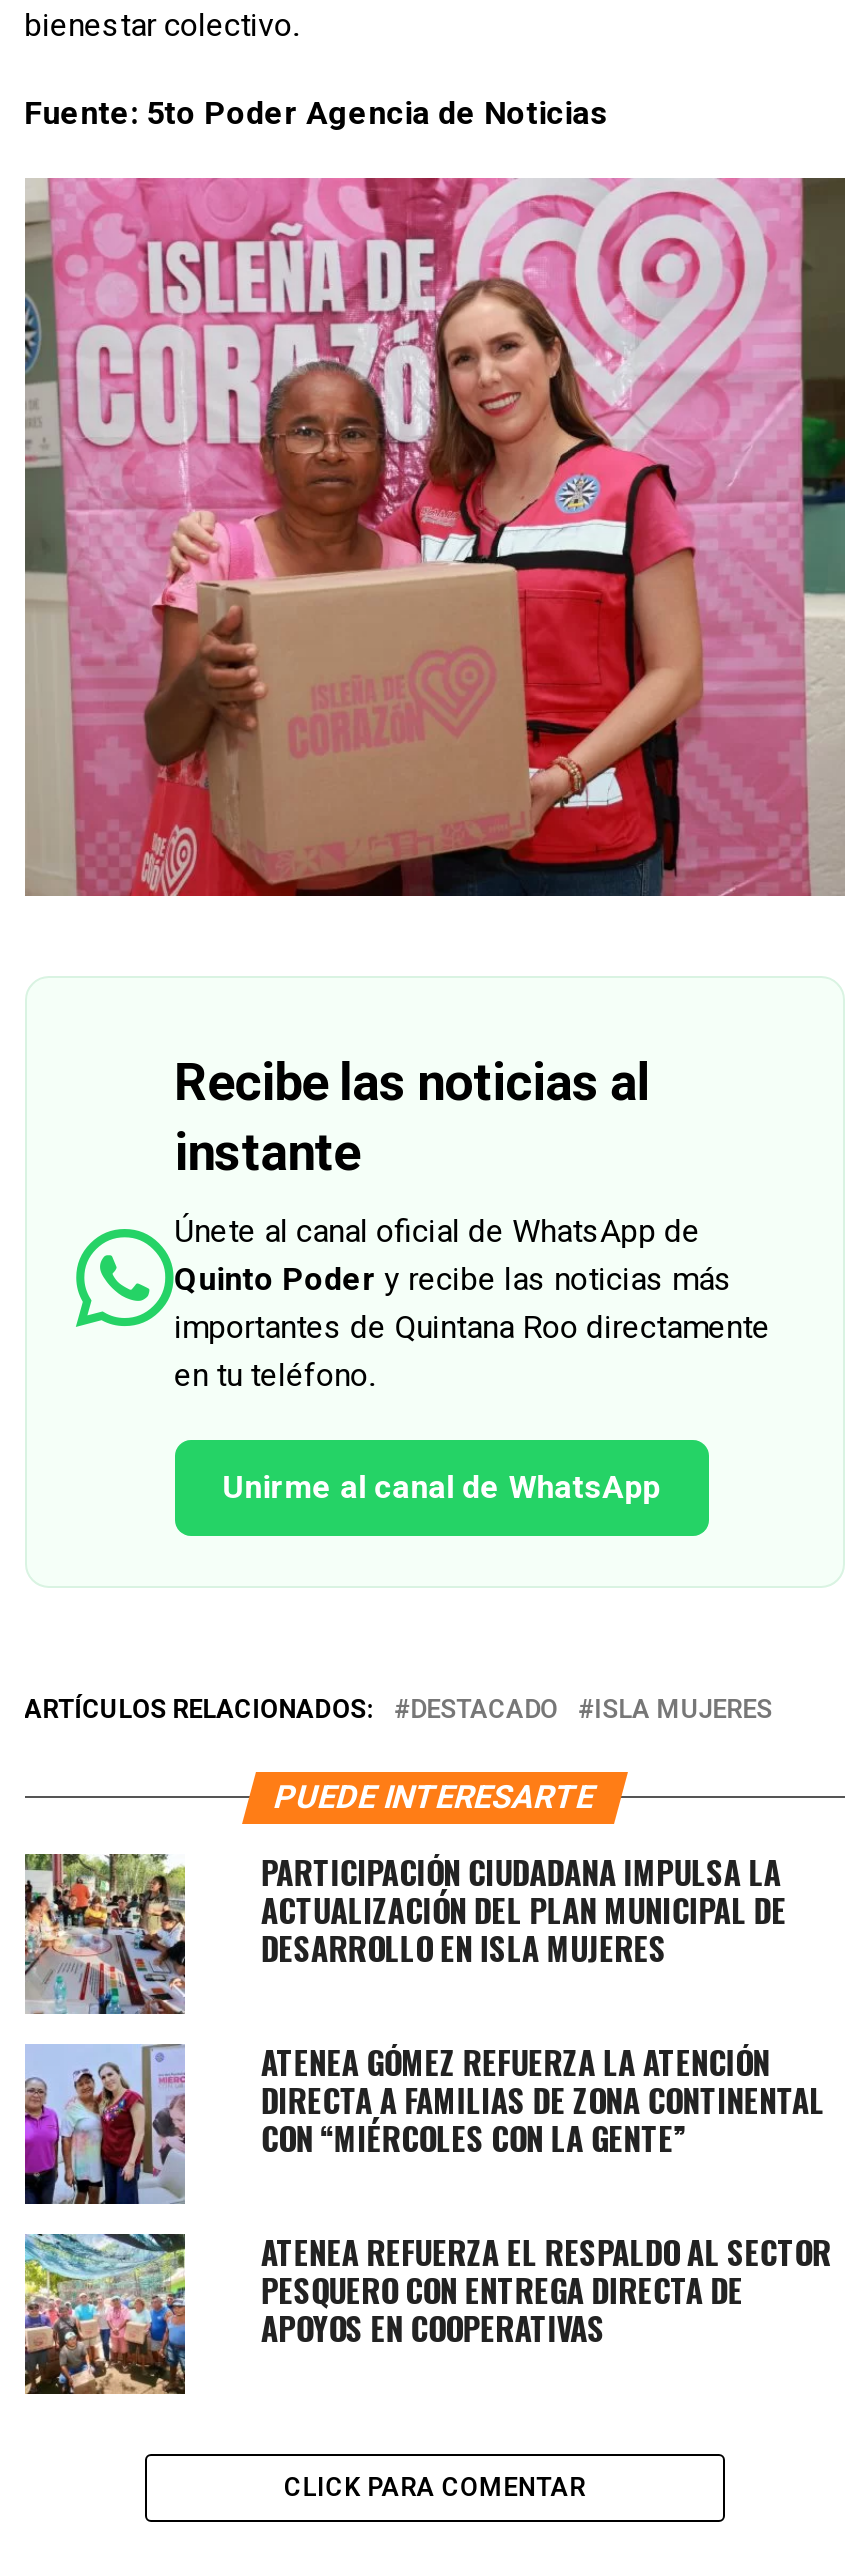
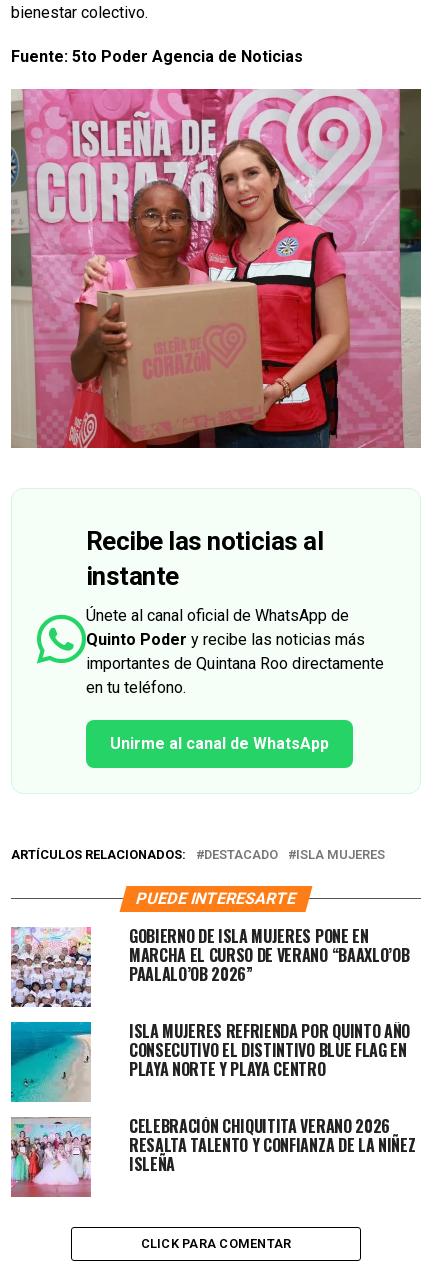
- [image]
- PARTICIPACIÓN CIUDADANA IMPULSA LA
- ACTUALIZACIÓN DEL PLAN MUNICIPAL DE
- DESARROLLO EN ISLA MUJERES
+ [image]
+ GOBIERNO DE ISLA MUJERES PONE EN
+ MARCHA EL CURSO DE VERANO “BAAXLO’OB
+ PAALALO’OB 2026”

- [image]
- ATENEA GÓMEZ REFUERZA LA ATENCIÓN
- DIRECTA A FAMILIAS DE ZONA CONTINENTAL
- CON “MIÉRCOLES CON LA GENTE”
+ [image]
+ ISLA MUJERES REFRIENDA POR QUINTO AÑO
+ CONSECUTIVO EL DISTINTIVO BLUE FLAG EN
+ PLAYA NORTE Y PLAYA CENTRO

- [image]
- ATENEA REFUERZA EL RESPALDO AL SECTOR
- PESQUERO CON ENTREGA DIRECTA DE
- APOYOS EN COOPERATIVAS
+ [image]
+ CELEBRACIÓN CHIQUITITA VERANO 2026
+ RESALTA TALENTO Y CONFIANZA DE LA NIÑEZ
+ ISLEÑA
